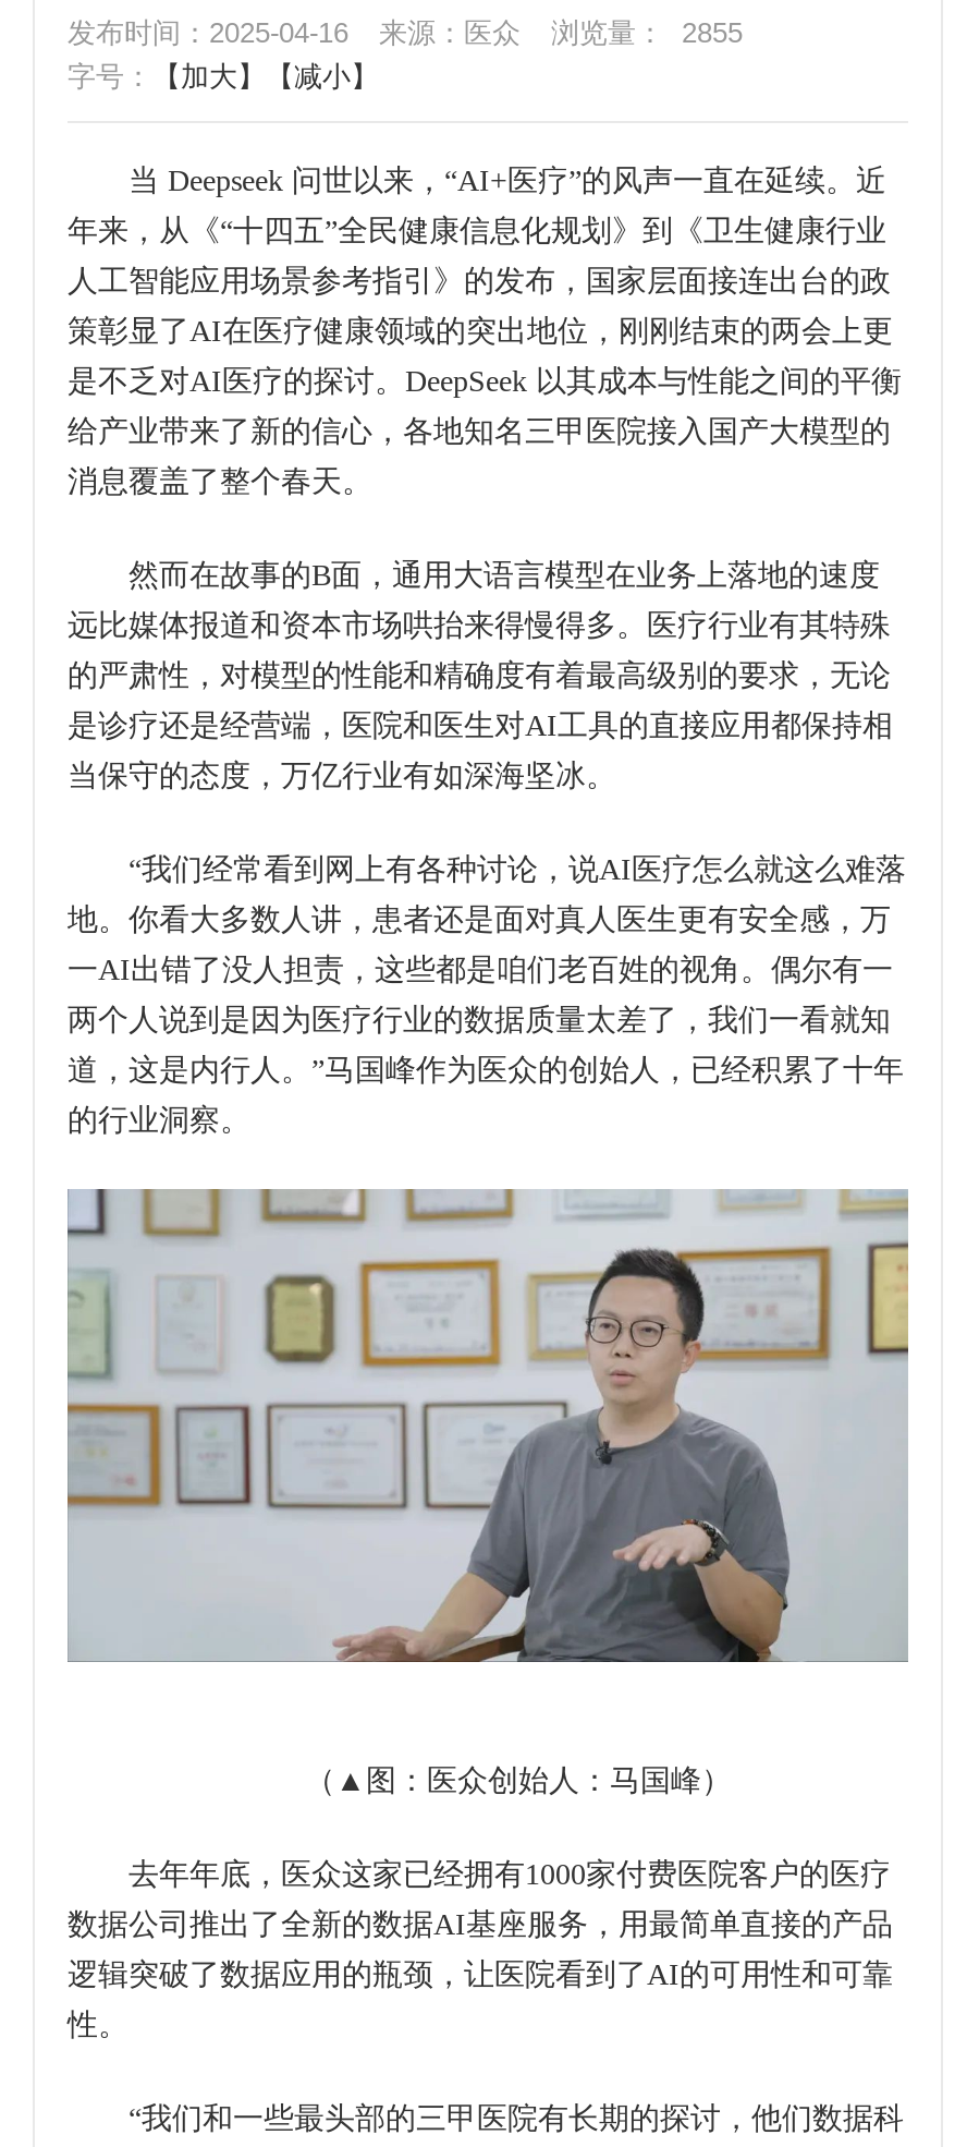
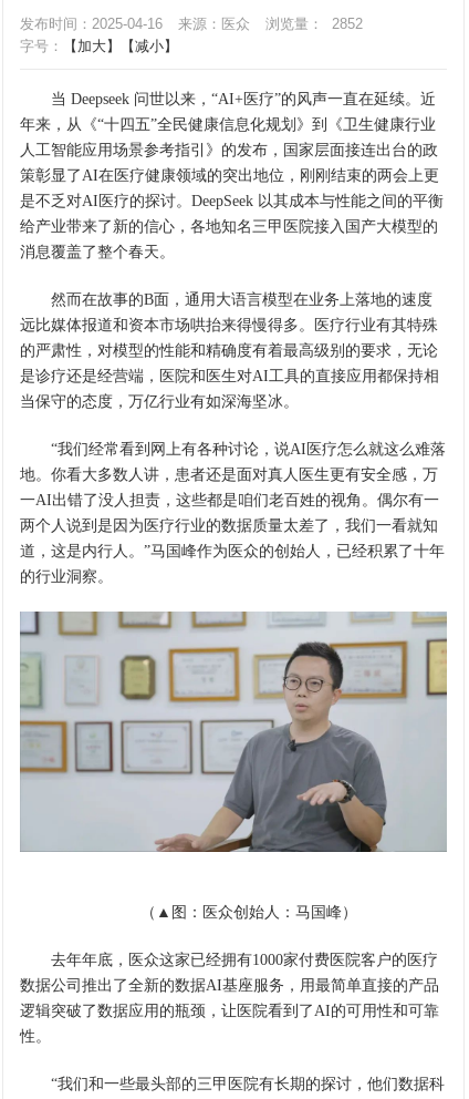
- 发布时间：2025-04-16 来源：医众 浏览量： 2855
+ 发布时间：2025-04-16 来源：医众 浏览量： 2852
